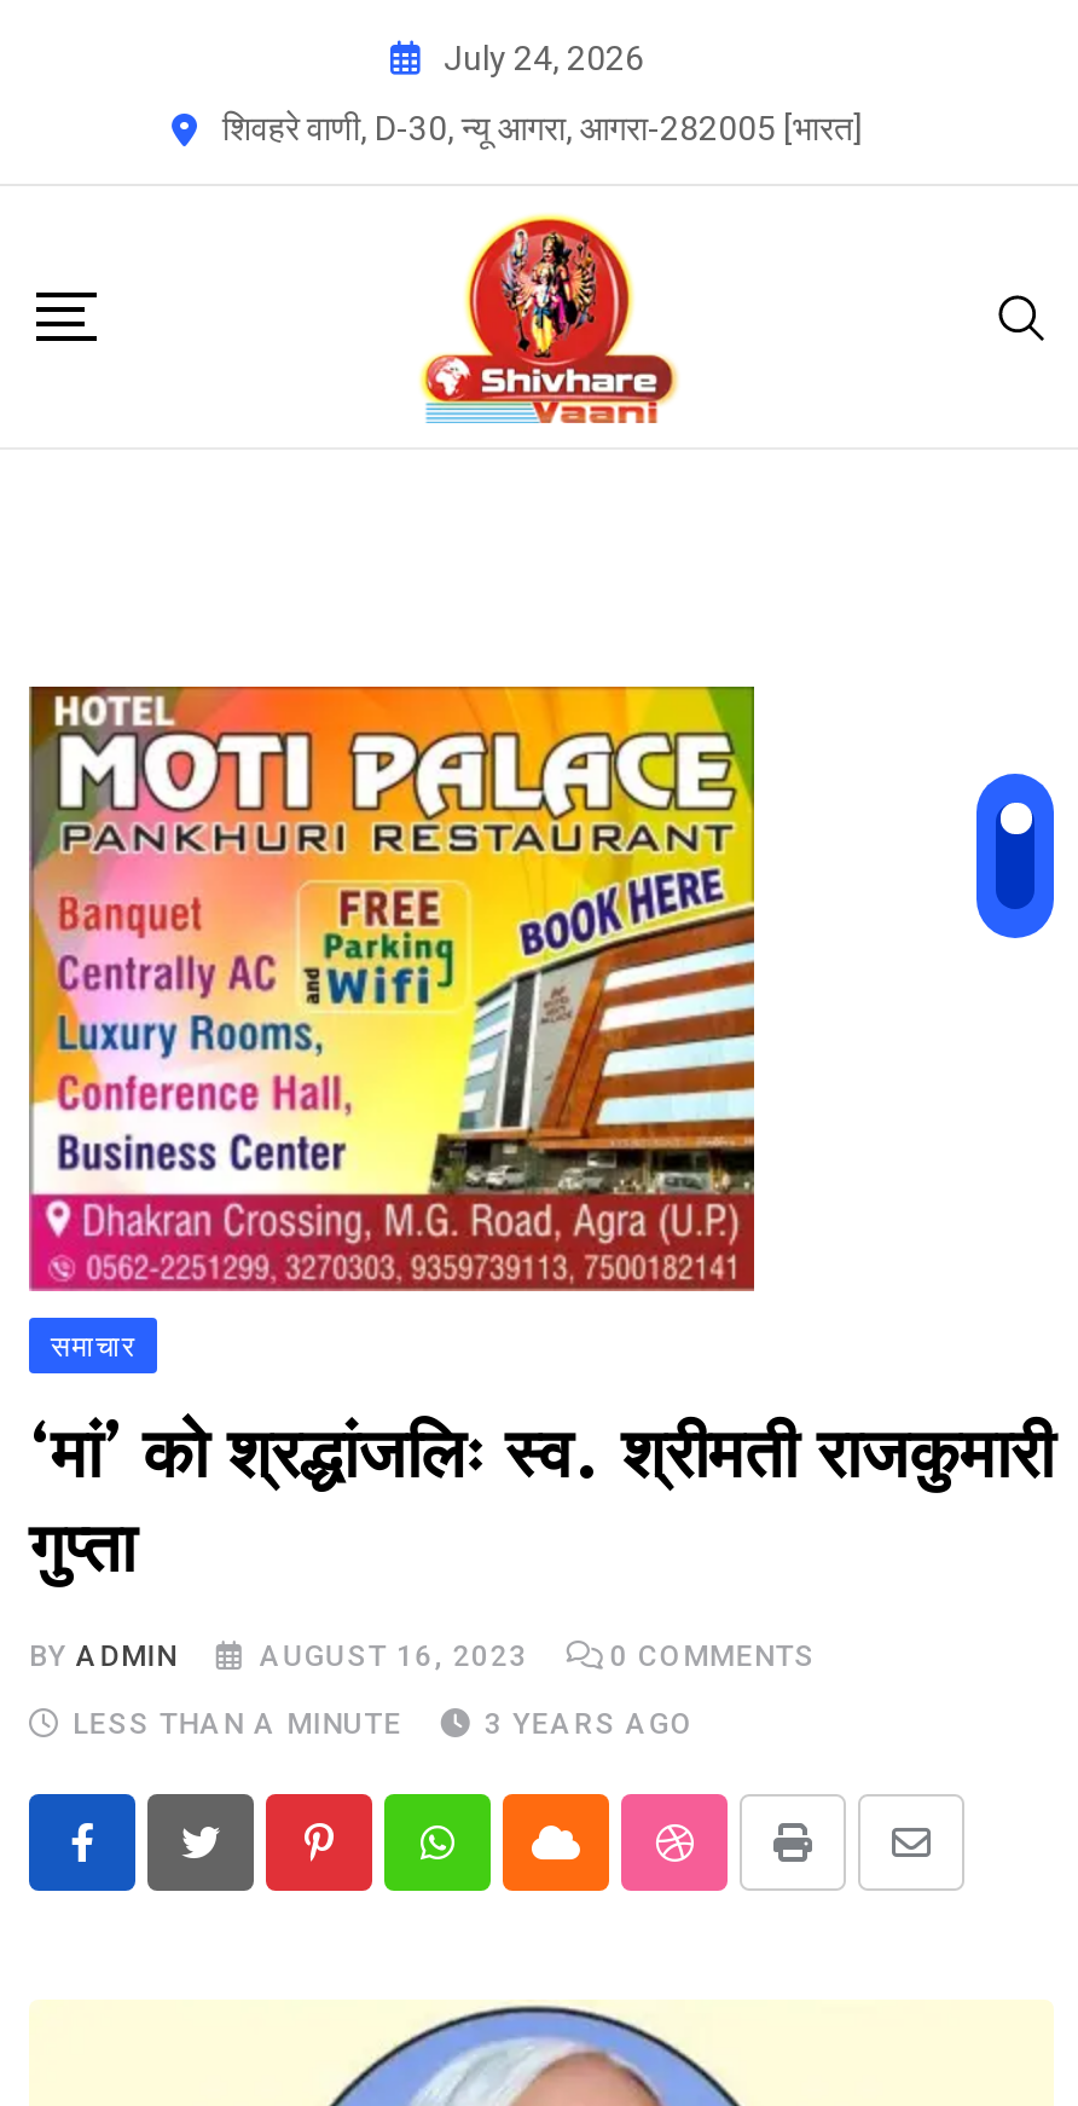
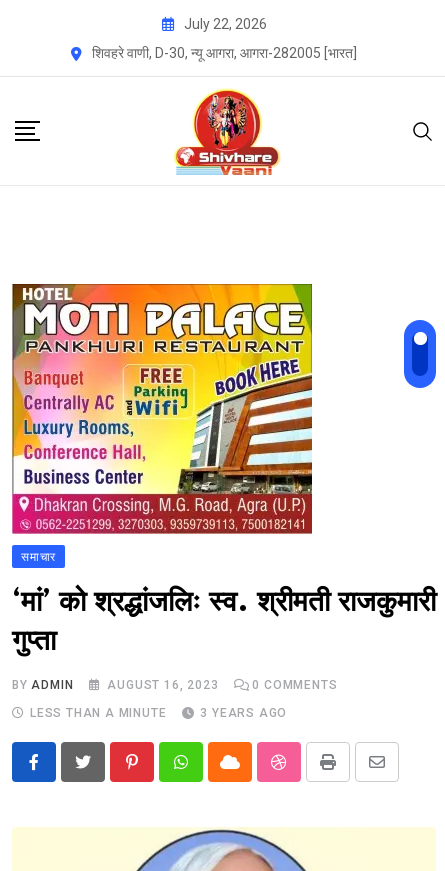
- July 24, 2026
+ July 22, 2026
